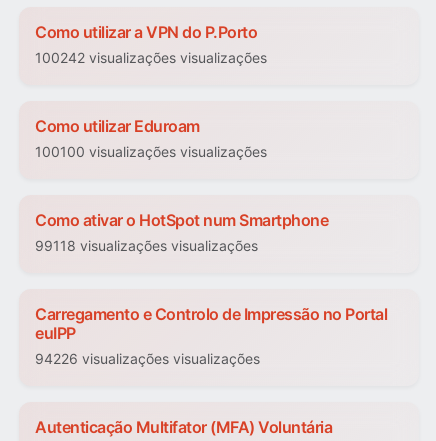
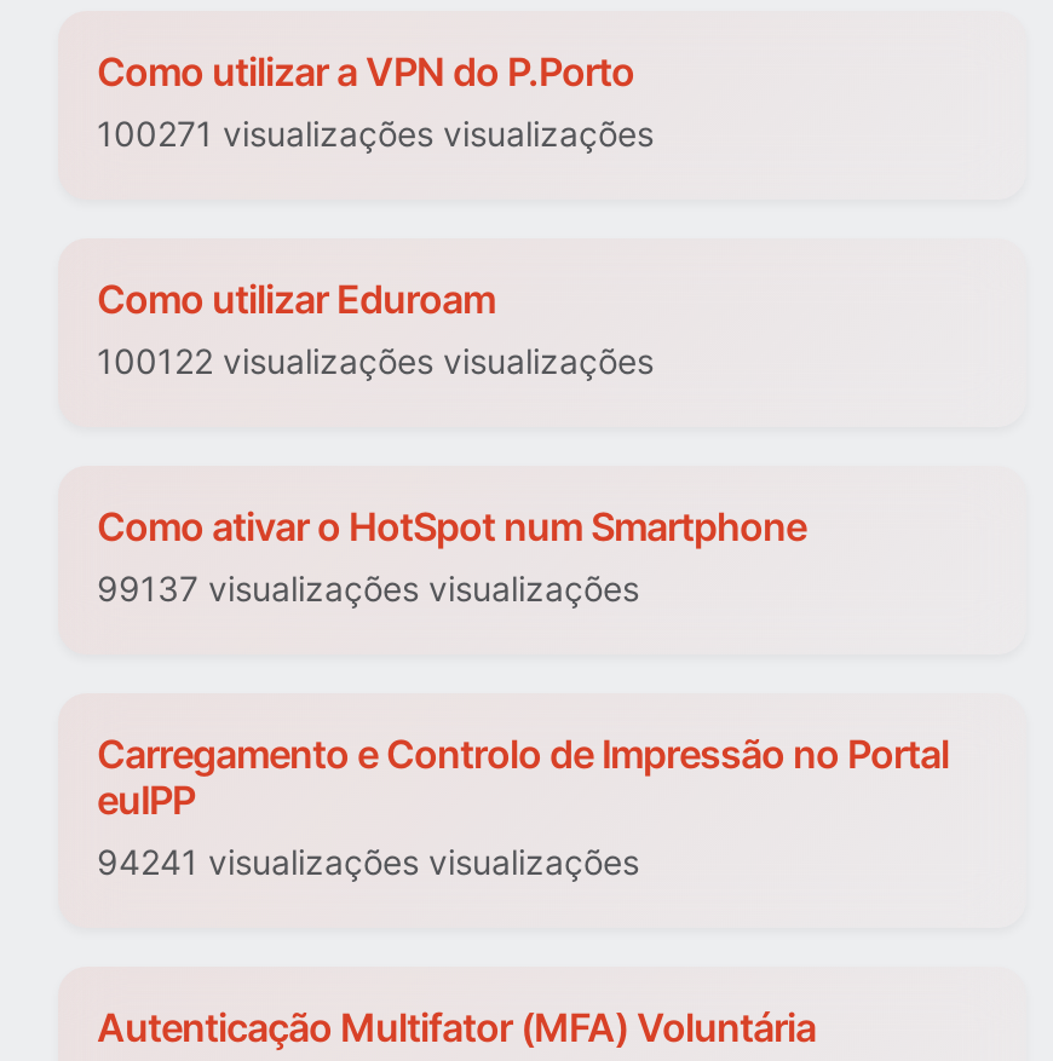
- 100242 visualizações visualizações
+ 100271 visualizações visualizações

- 100100 visualizações visualizações
+ 100122 visualizações visualizações

- 99118 visualizações visualizações
+ 99137 visualizações visualizações

- 94226 visualizações visualizações
+ 94241 visualizações visualizações
